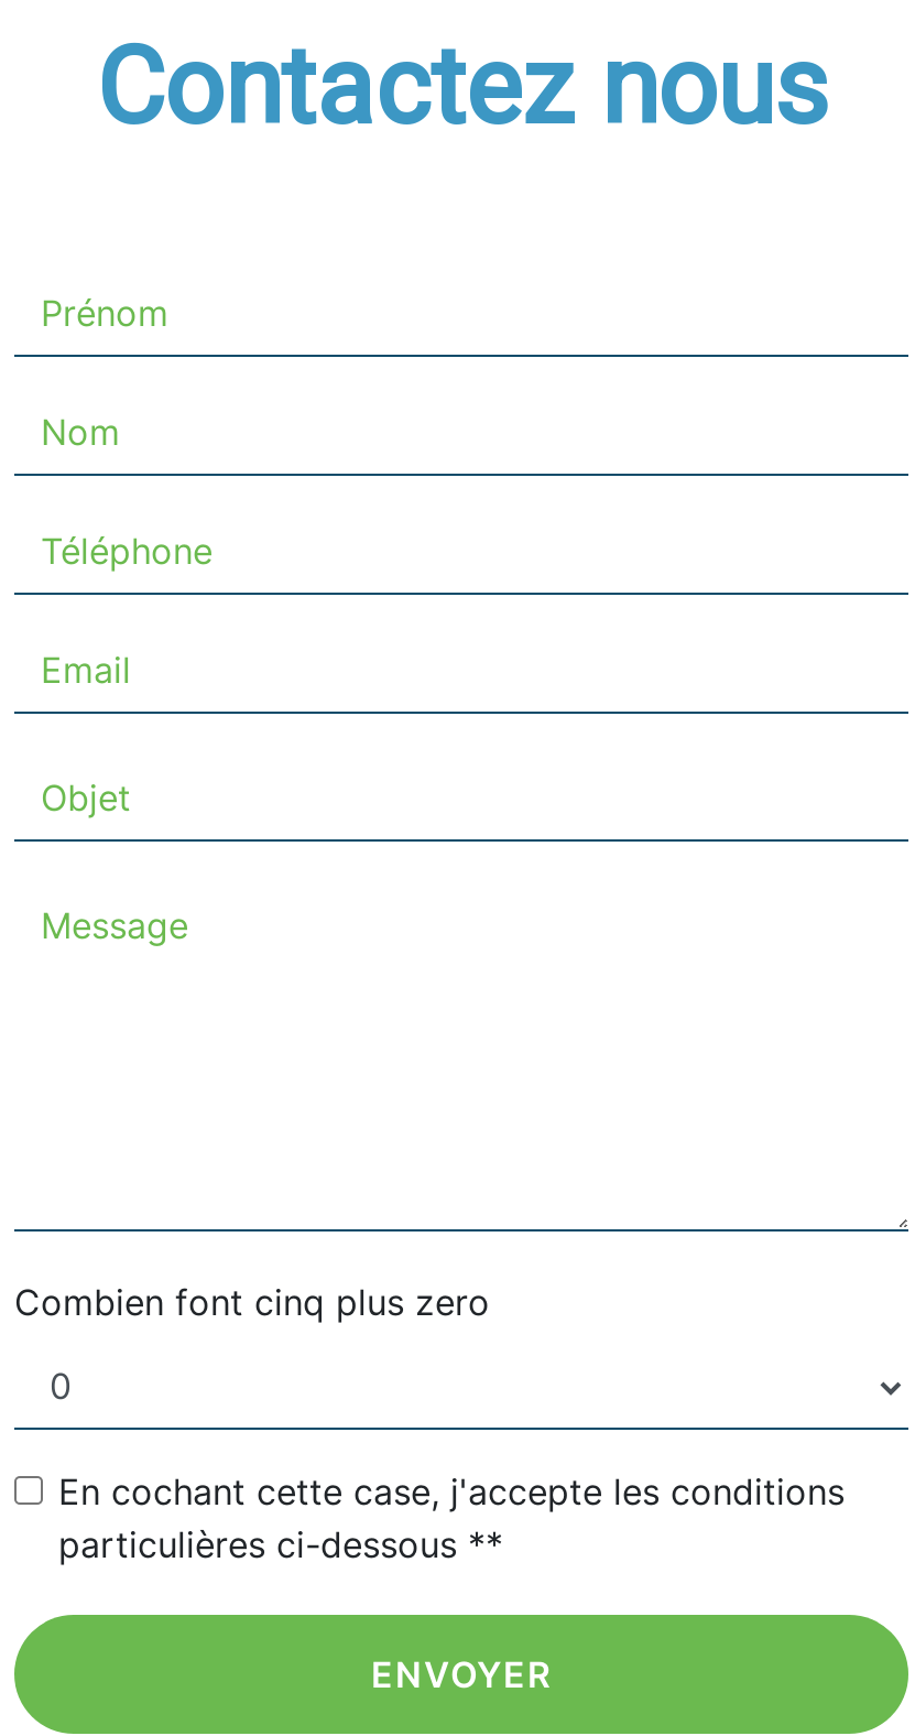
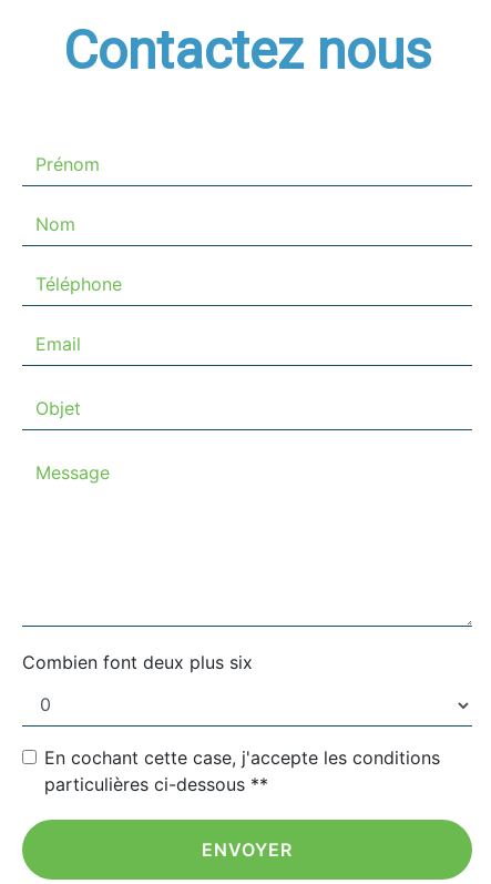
- Combien font cinq plus zero
+ Combien font deux plus six
